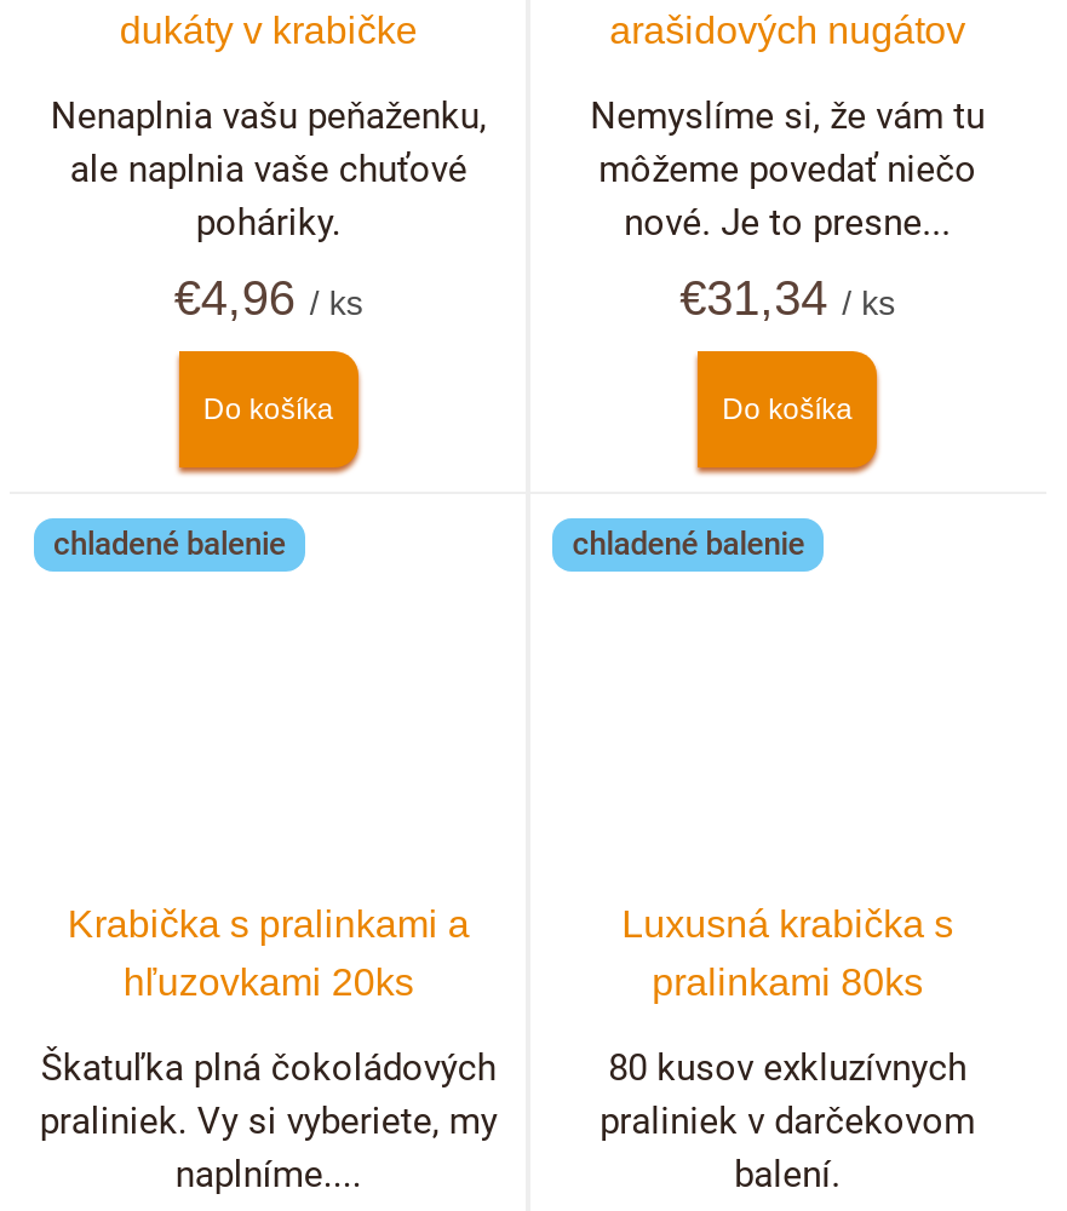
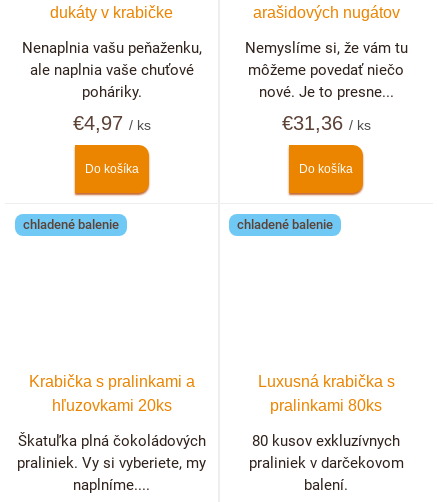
- €4,96 / ks
+ €4,97 / ks

- €31,34 / ks
+ €31,36 / ks
